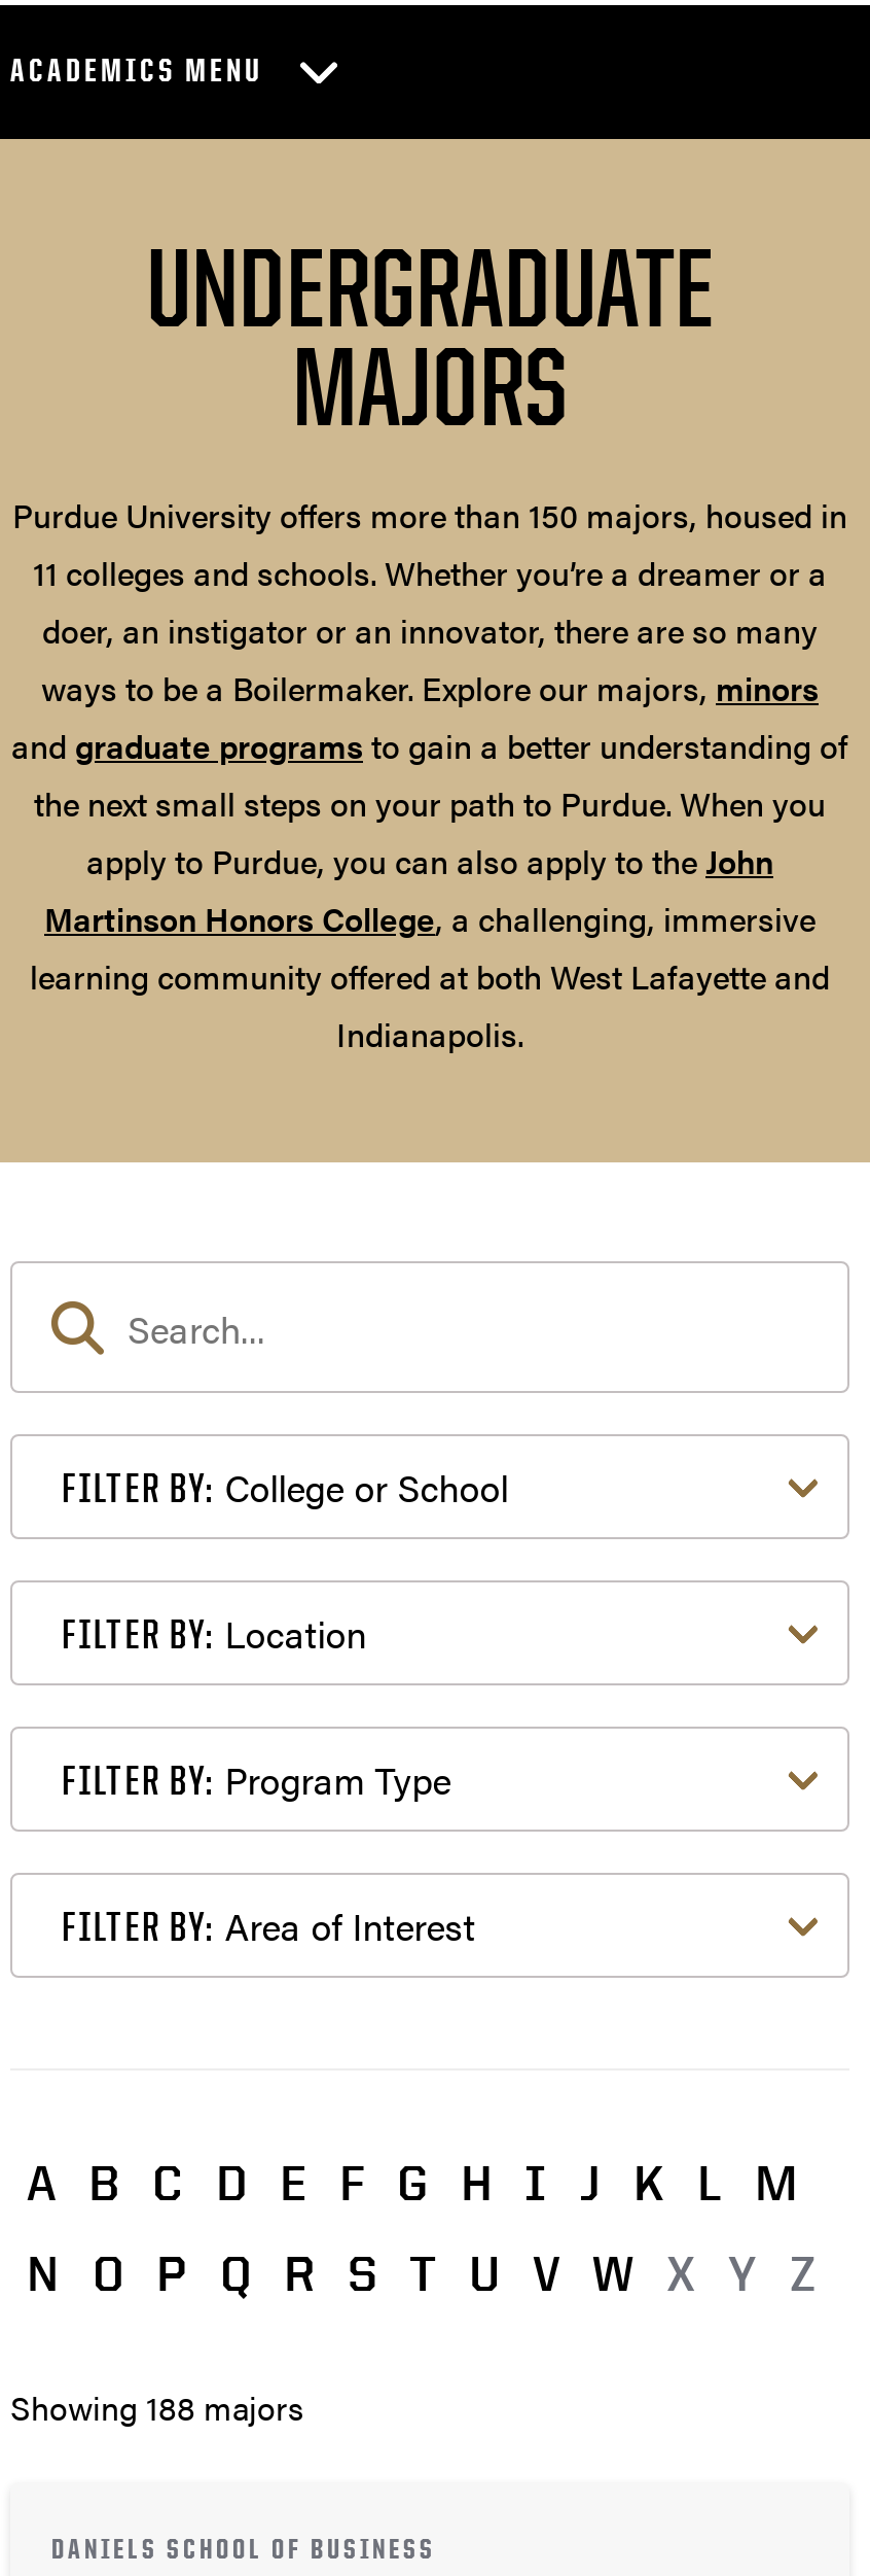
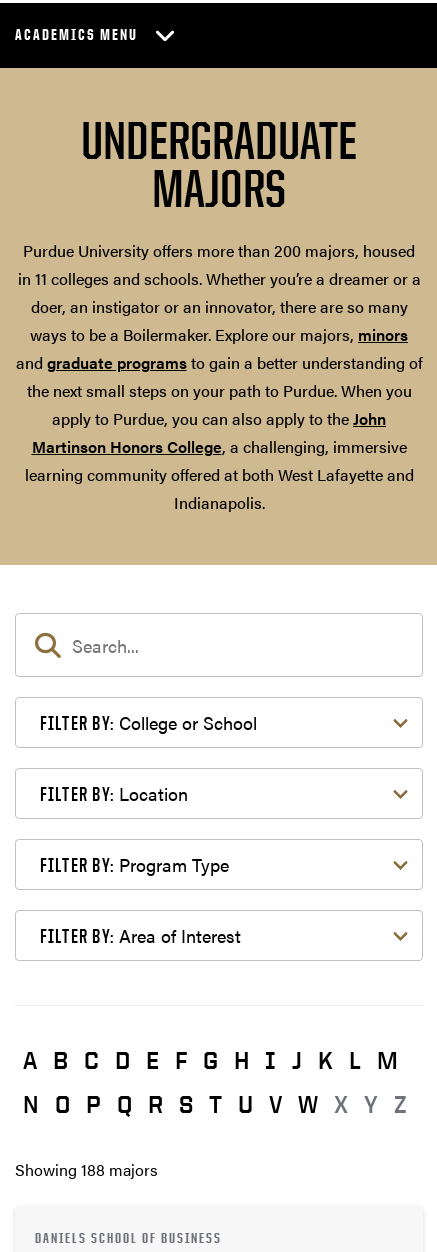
- Purdue University offers more than 150 majors, housed in
- 11 colleges and schools. Whether you’re a dreamer or a
+ Purdue University offers more than 200 majors, housed
+ in 11 colleges and schools. Whether you’re a dreamer or a
